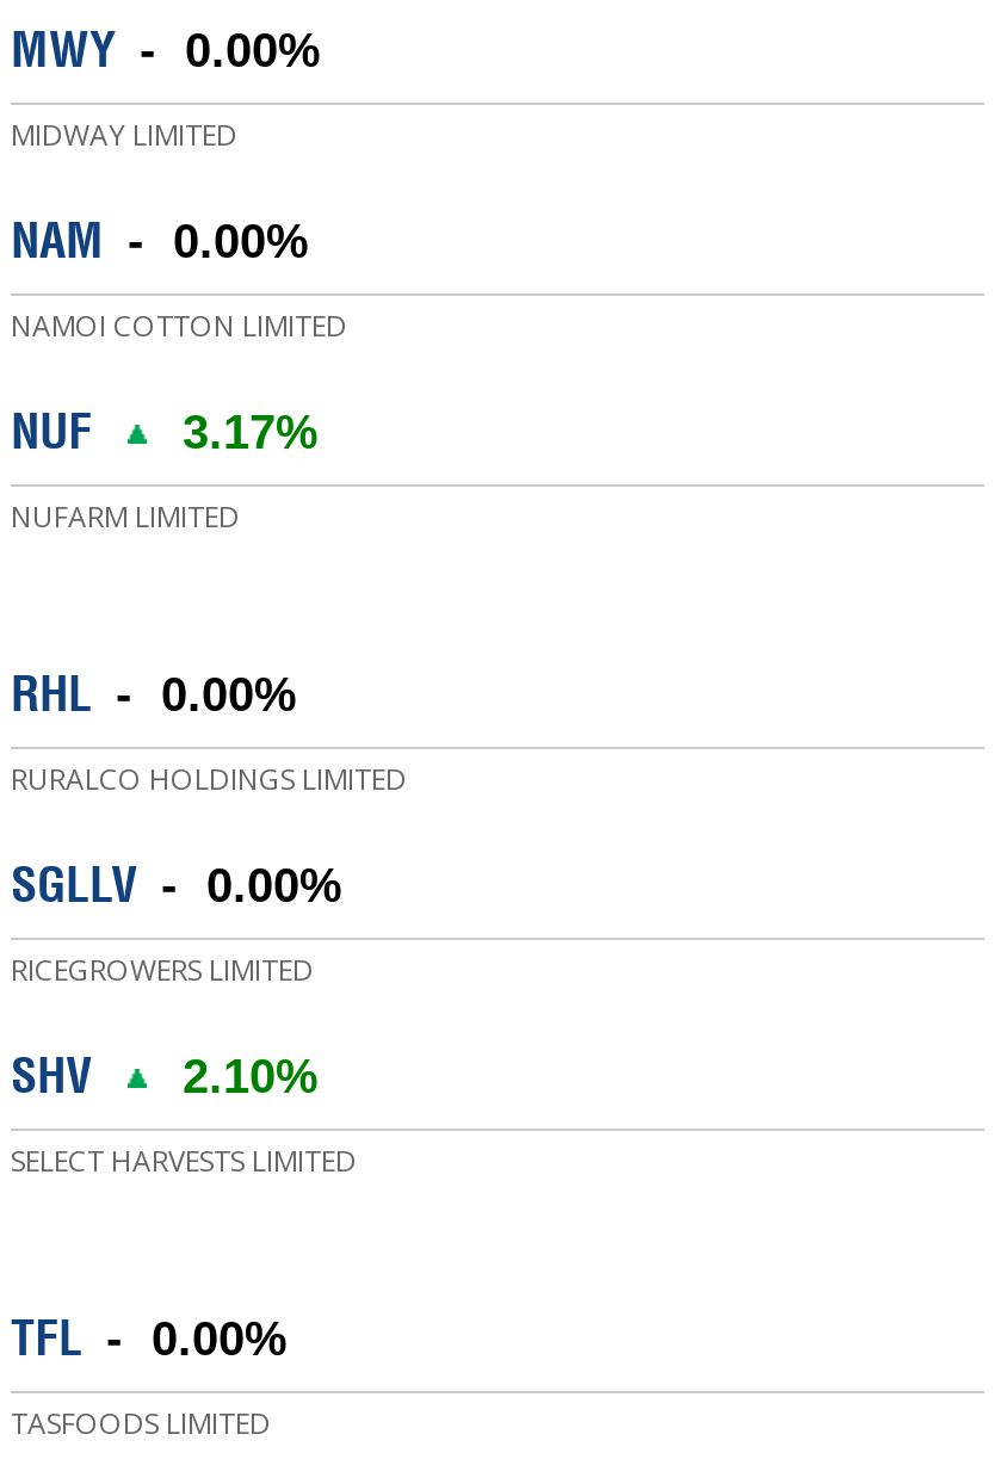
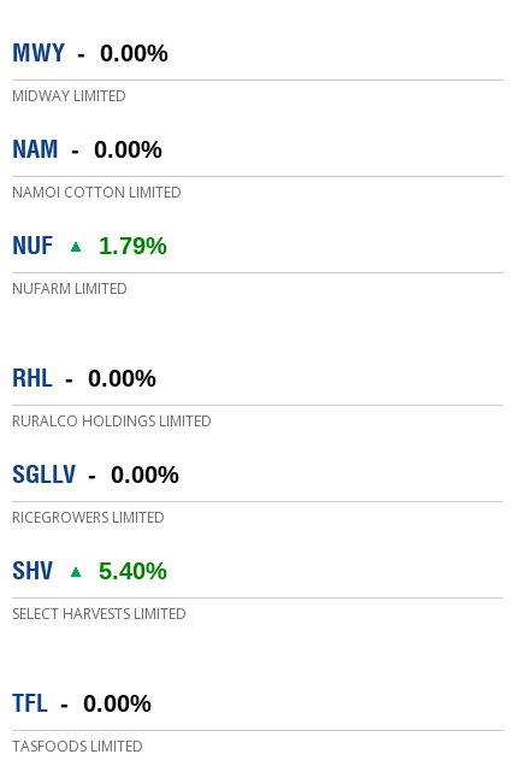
- NUF 3.17%
+ NUF 1.79%

- SHV 2.10%
+ SHV 5.40%
